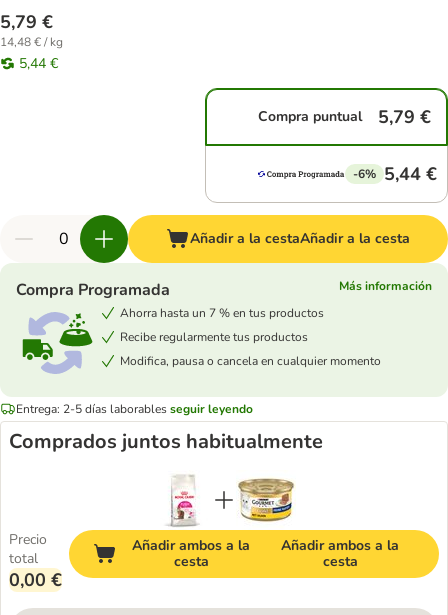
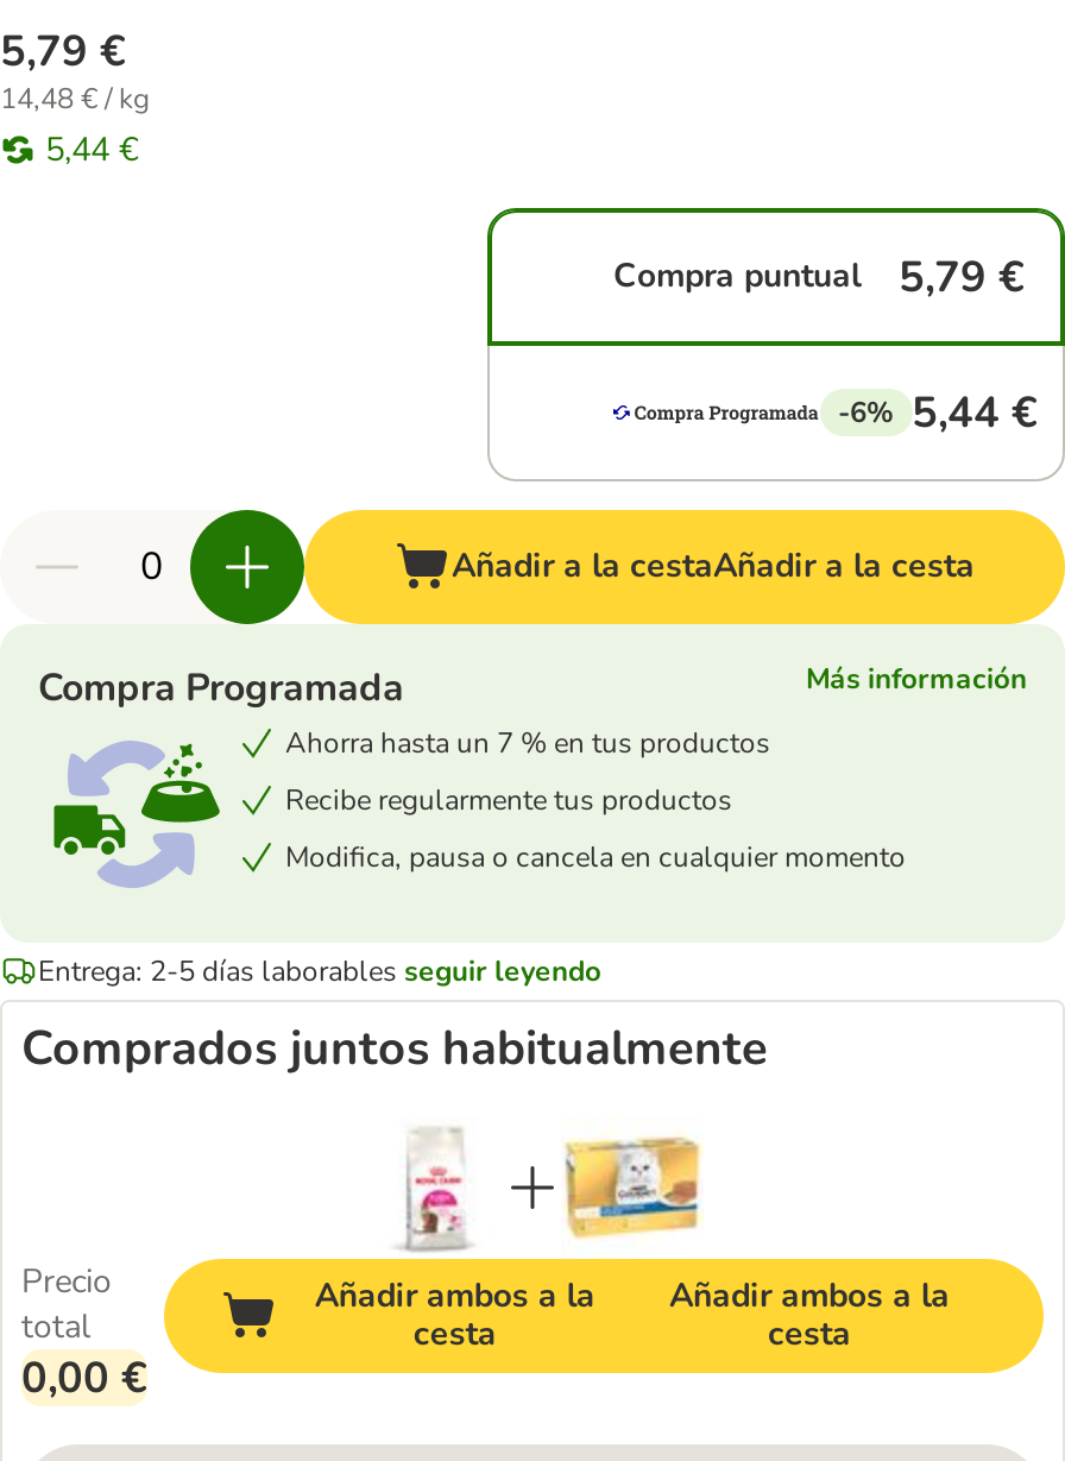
- [image]
+ [image]
